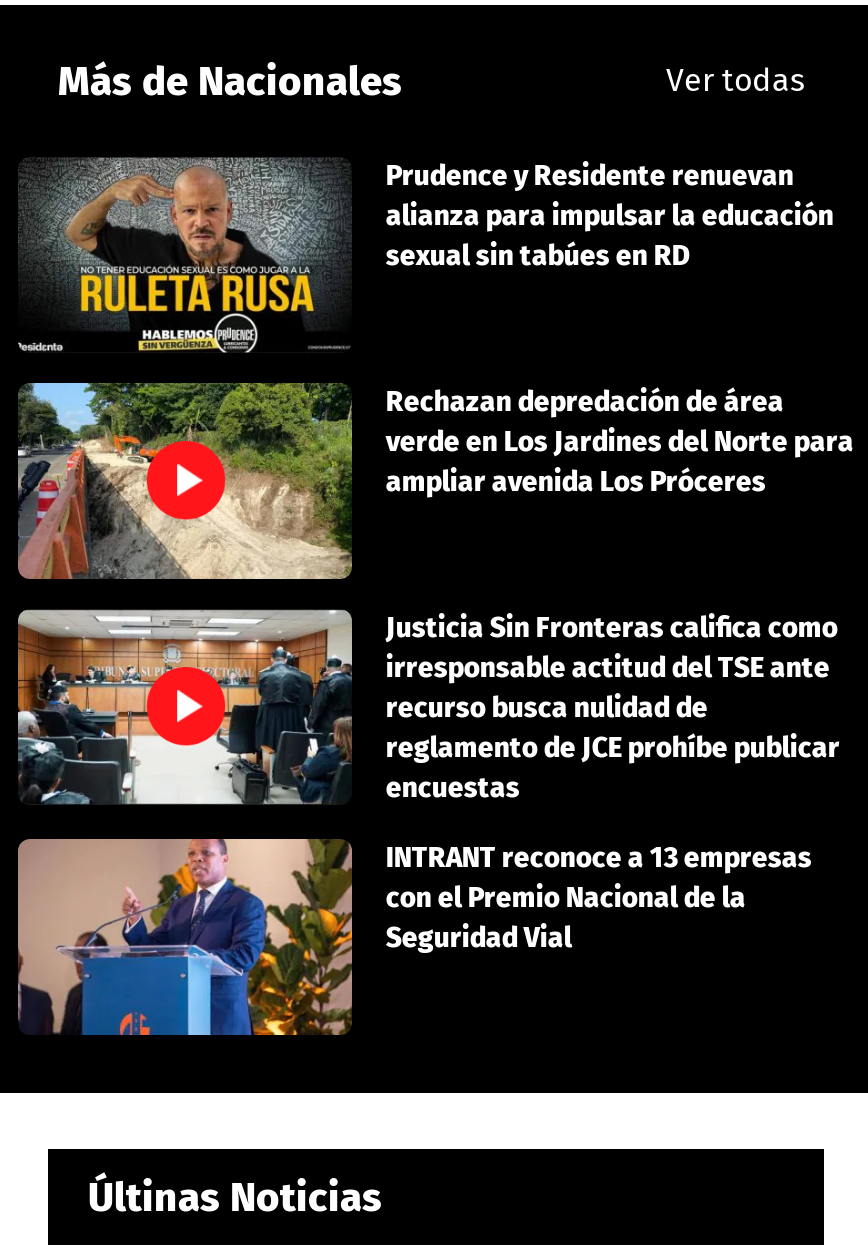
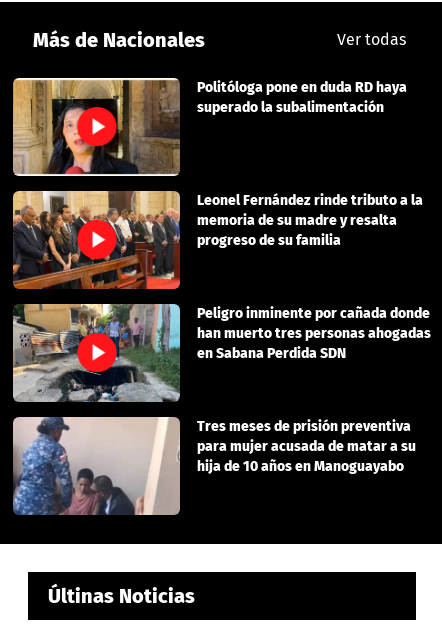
- [image]
- Prudence y Residente renuevan
- alianza para impulsar la educación
- sexual sin tabúes en RD
+ [image]
+ Politóloga pone en duda RD haya
+ superado la subalimentación

- [image]
- Rechazan depredación de área
- verde en Los Jardines del Norte para
- ampliar avenida Los Próceres
+ [image]
+ Leonel Fernández rinde tributo a la
+ memoria de su madre y resalta
+ progreso de su familia

- [image]
- Justicia Sin Fronteras califica como
- irresponsable actitud del TSE ante
- recurso busca nulidad de
- reglamento de JCE prohíbe publicar
- encuestas
+ [image]
+ Peligro inminente por cañada donde
+ han muerto tres personas ahogadas
+ en Sabana Perdida SDN

- [image]
- INTRANT reconoce a 13 empresas
- con el Premio Nacional de la
- Seguridad Vial
+ [image]
+ Tres meses de prisión preventiva
+ para mujer acusada de matar a su
+ hija de 10 años en Manoguayabo
